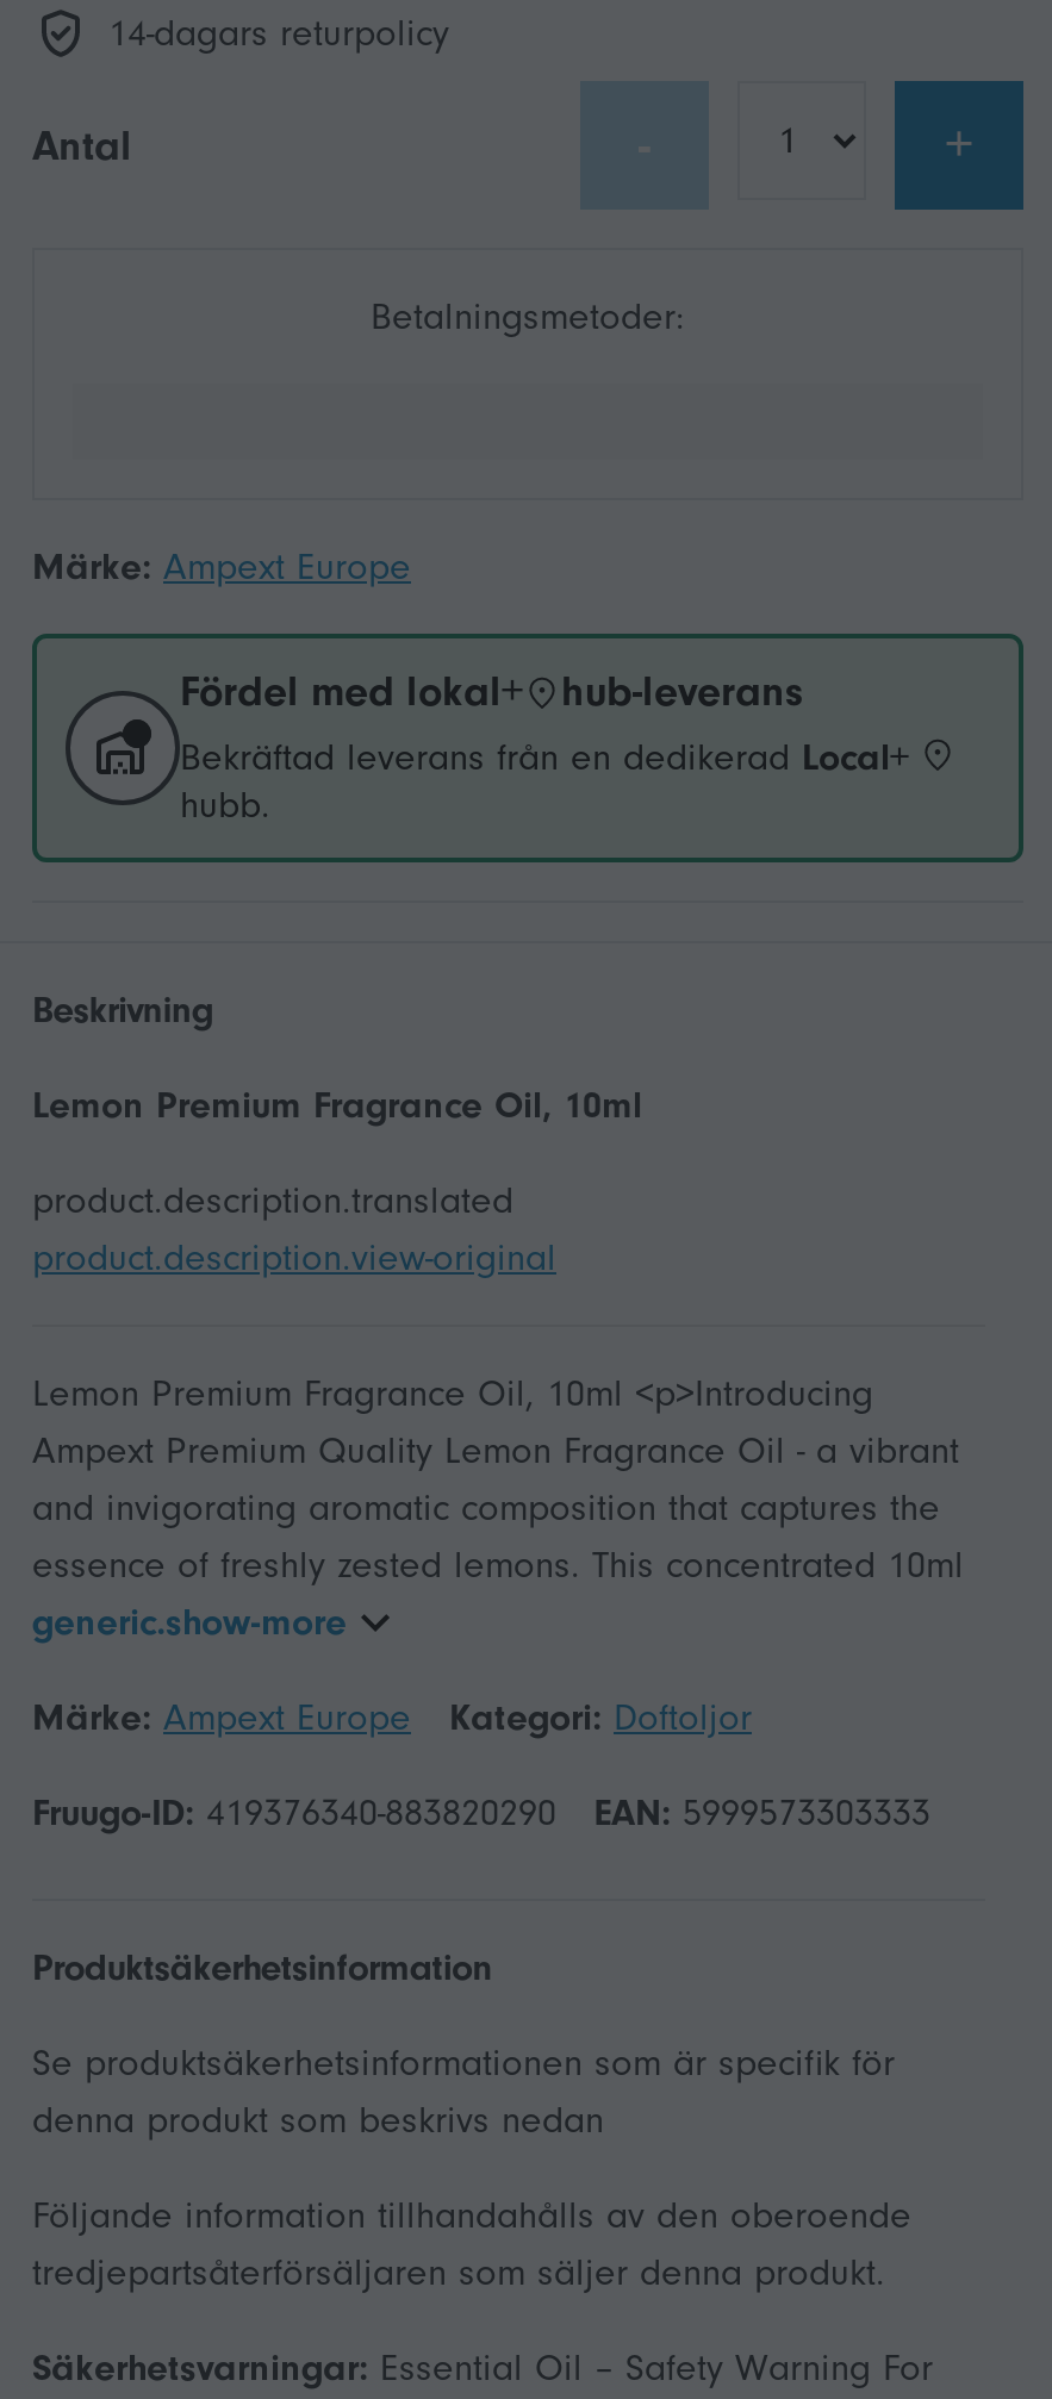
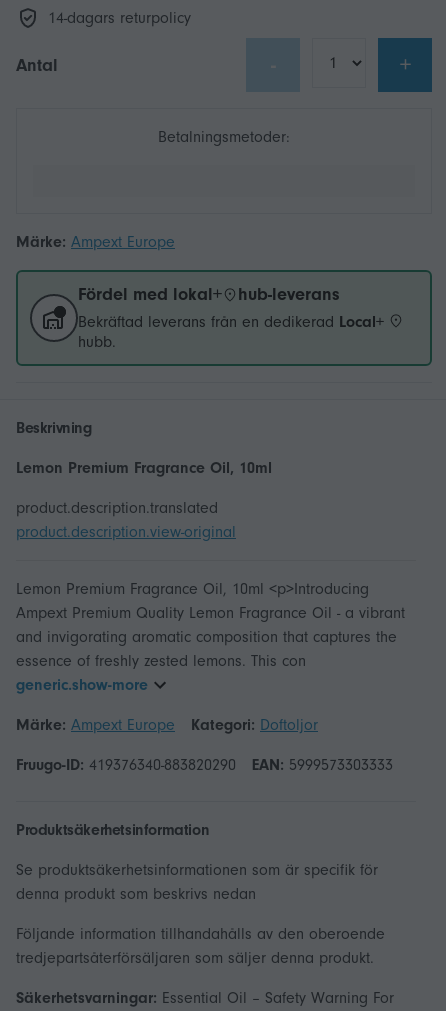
- essence of freshly zested lemons. This concentrated 10ml
+ essence of freshly zested lemons. This con
